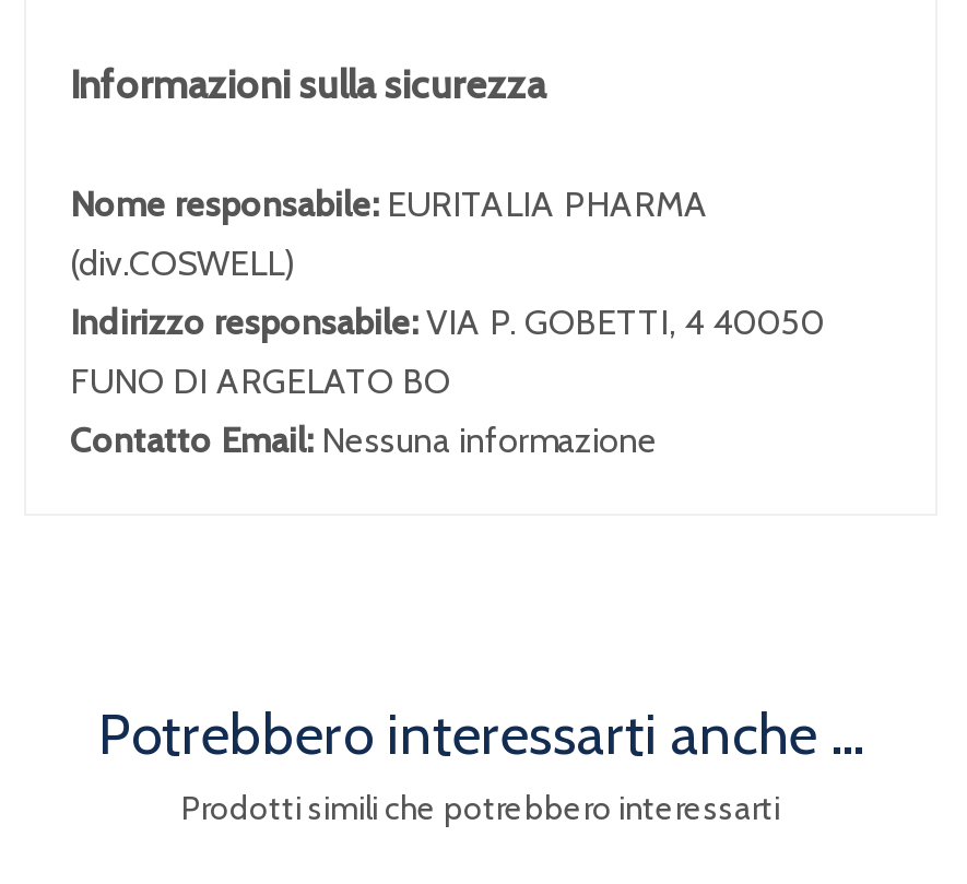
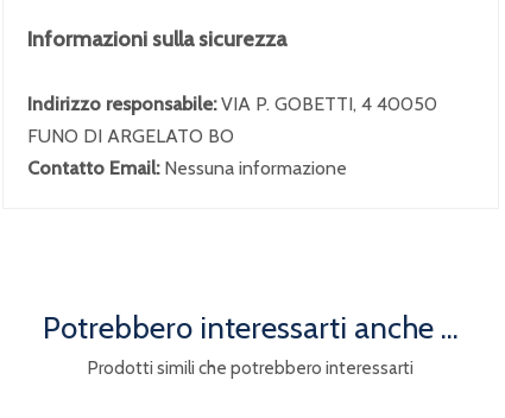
- Nome responsabile: EURITALIA PHARMA
- (div.COSWELL)
